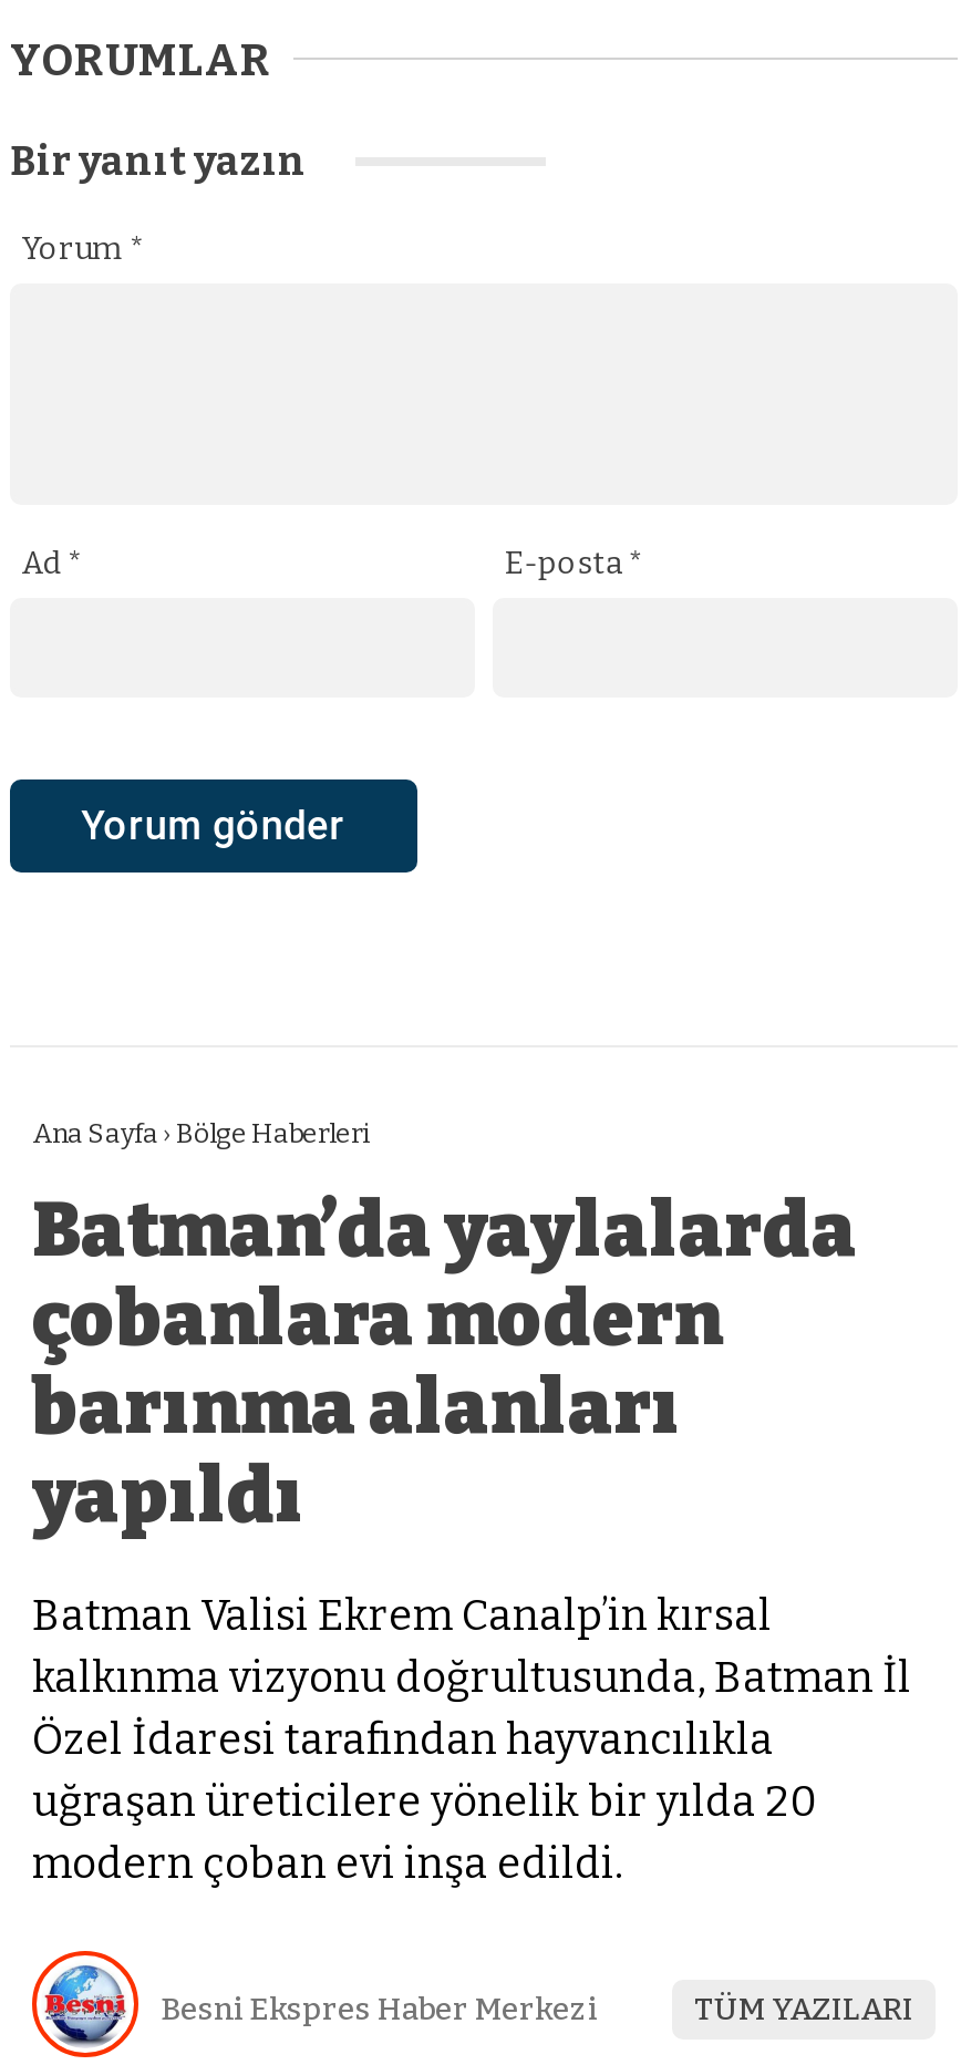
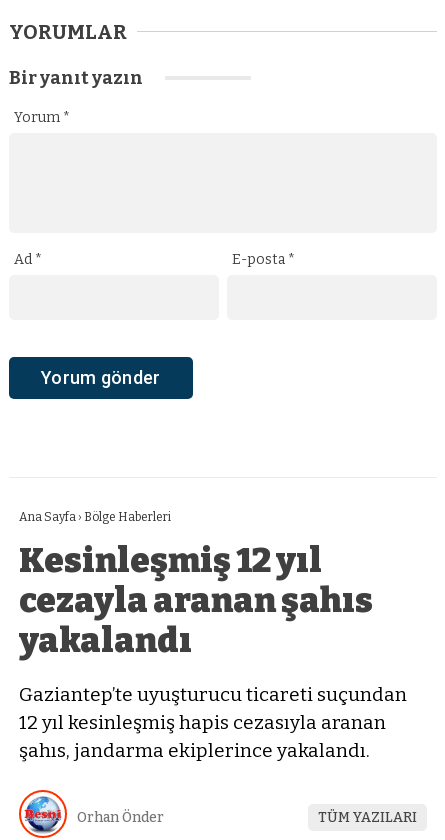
- Batman’da yaylalarda
- çobanlara modern
- barınma alanları
- yapıldı
+ Kesinleşmiş 12 yıl
+ cezayla aranan şahıs
+ yakalandı

- Batman Valisi Ekrem Canalp’in kırsal
- kalkınma vizyonu doğrultusunda, Batman İl
- Özel İdaresi tarafından hayvancılıkla
- uğraşan üreticilere yönelik bir yılda 20
- modern çoban evi inşa edildi.
+ Gaziantep’te uyuşturucu ticareti suçundan
+ 12 yıl kesinleşmiş hapis cezasıyla aranan
+ şahıs, jandarma ekiplerince yakalandı.

- Besni Ekspres Haber Merkezi
+ Orhan Önder
